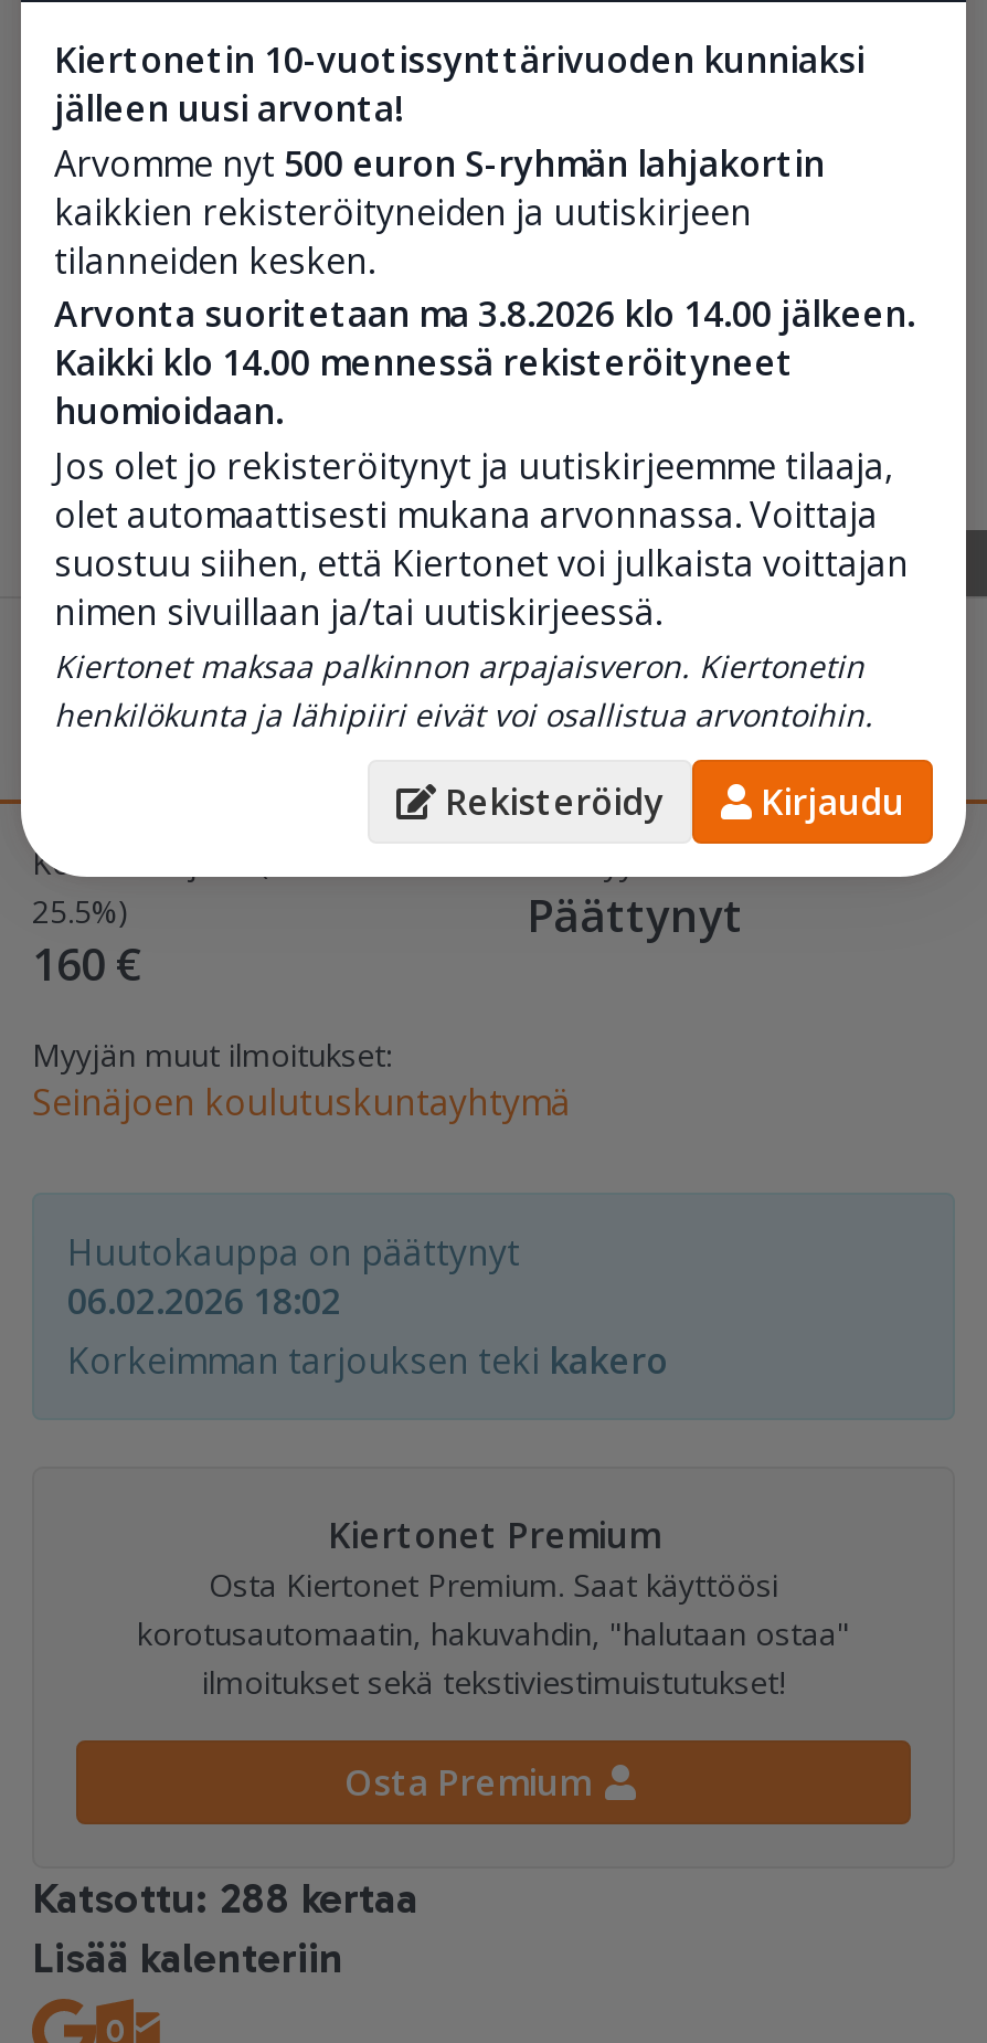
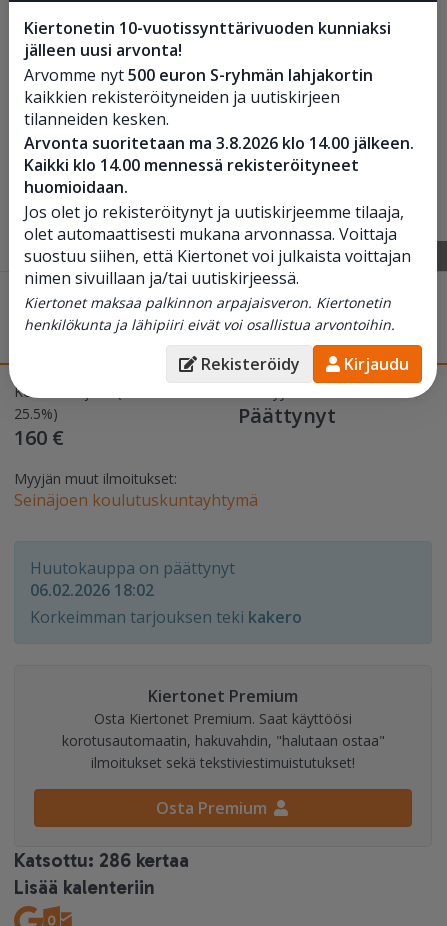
- Katsottu: 288 kertaa
+ Katsottu: 286 kertaa
